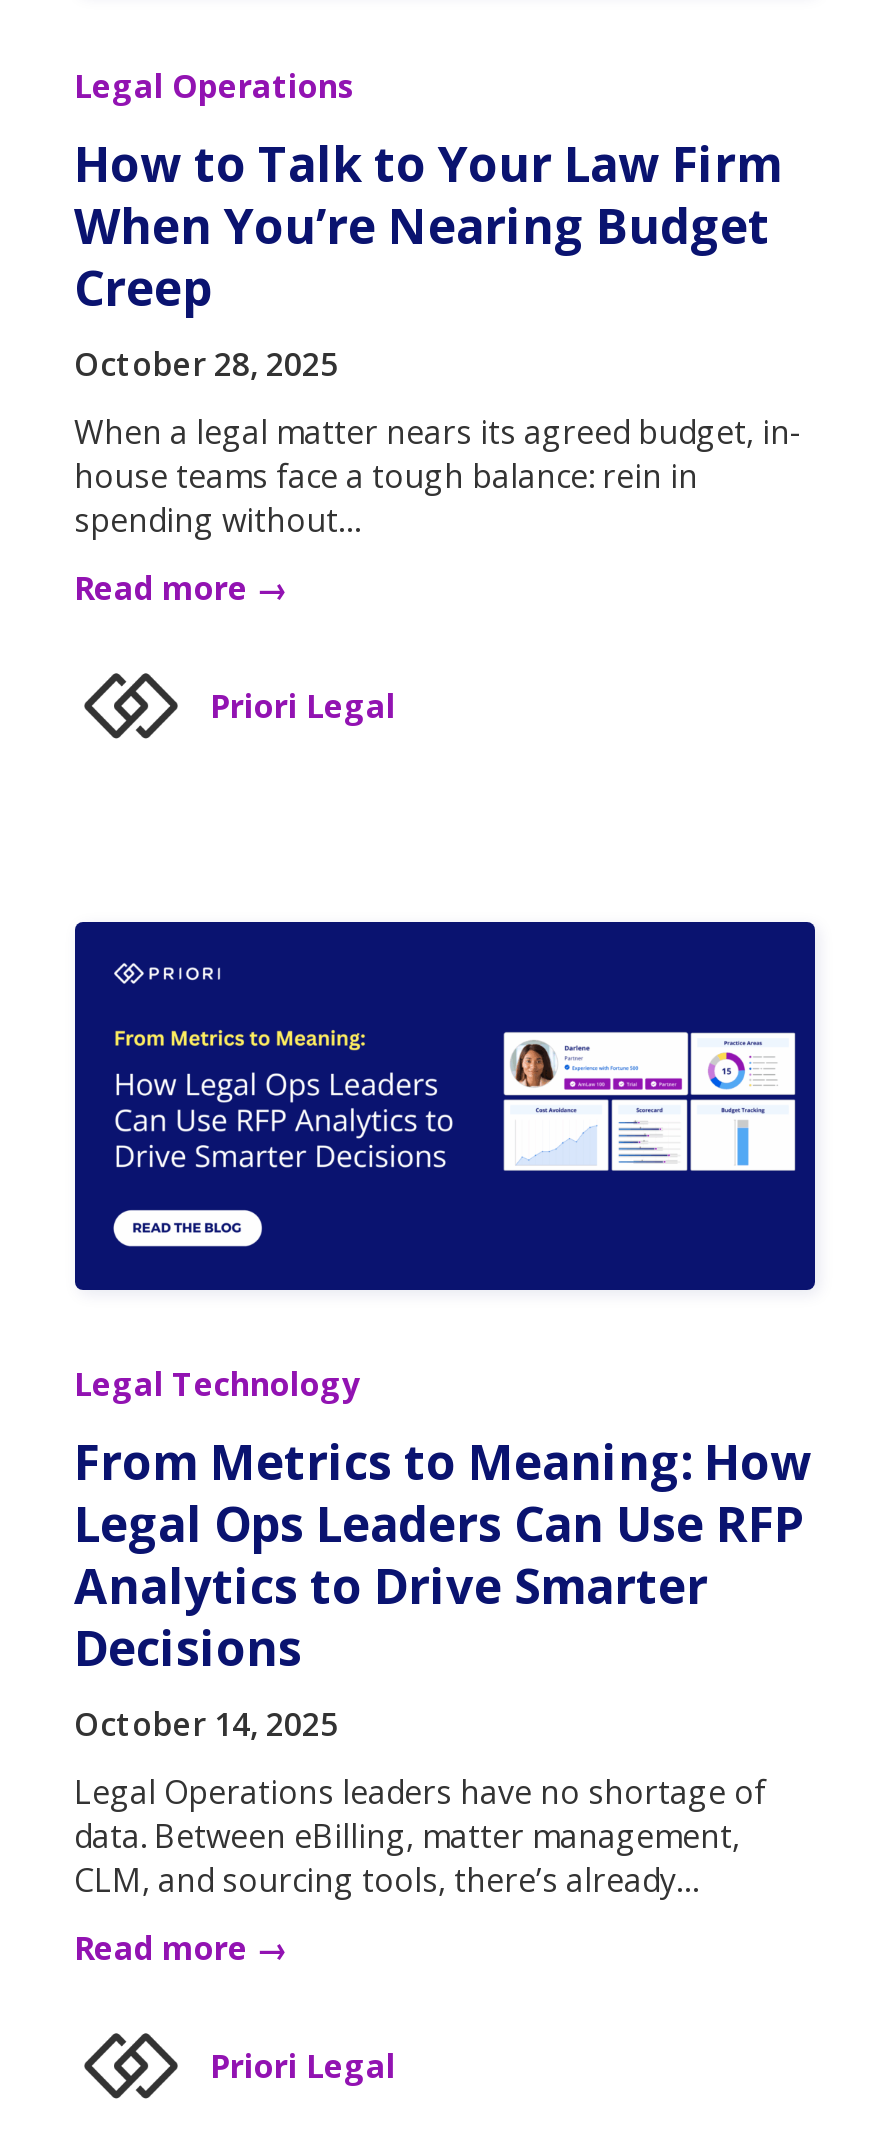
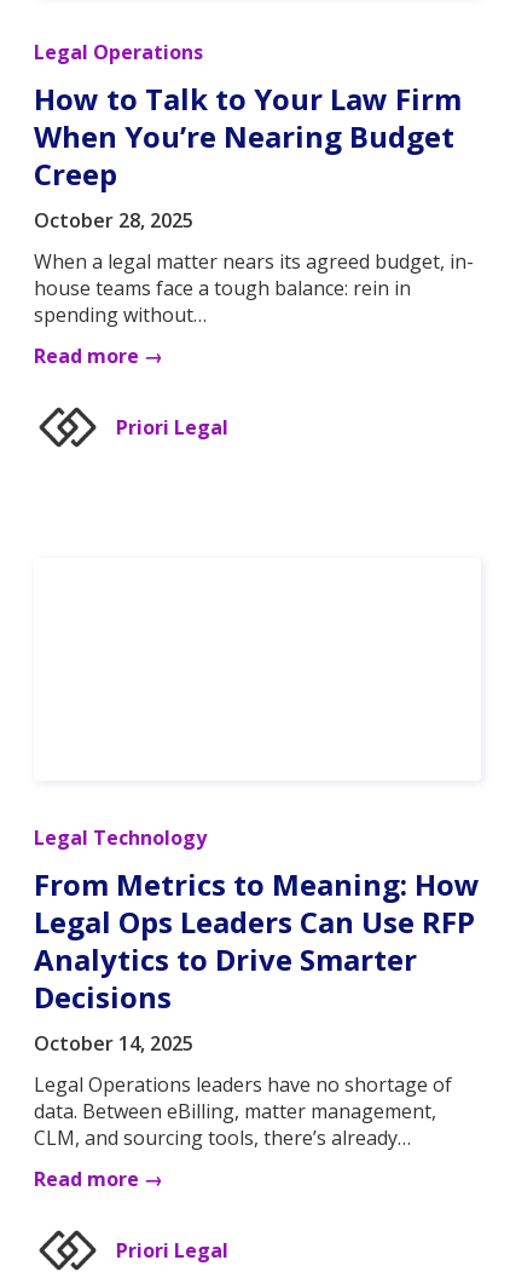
- [image]
